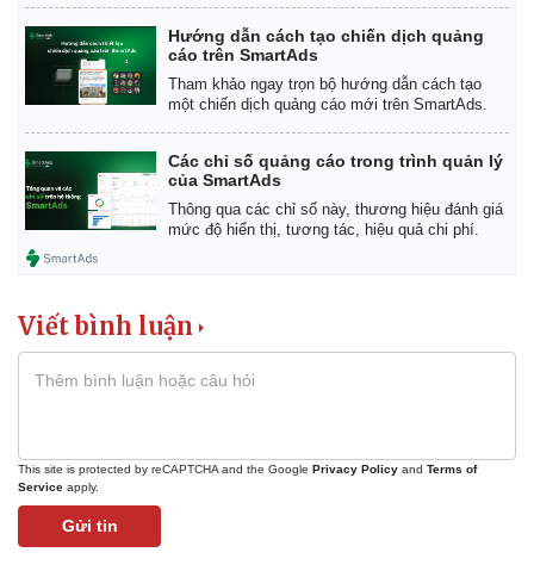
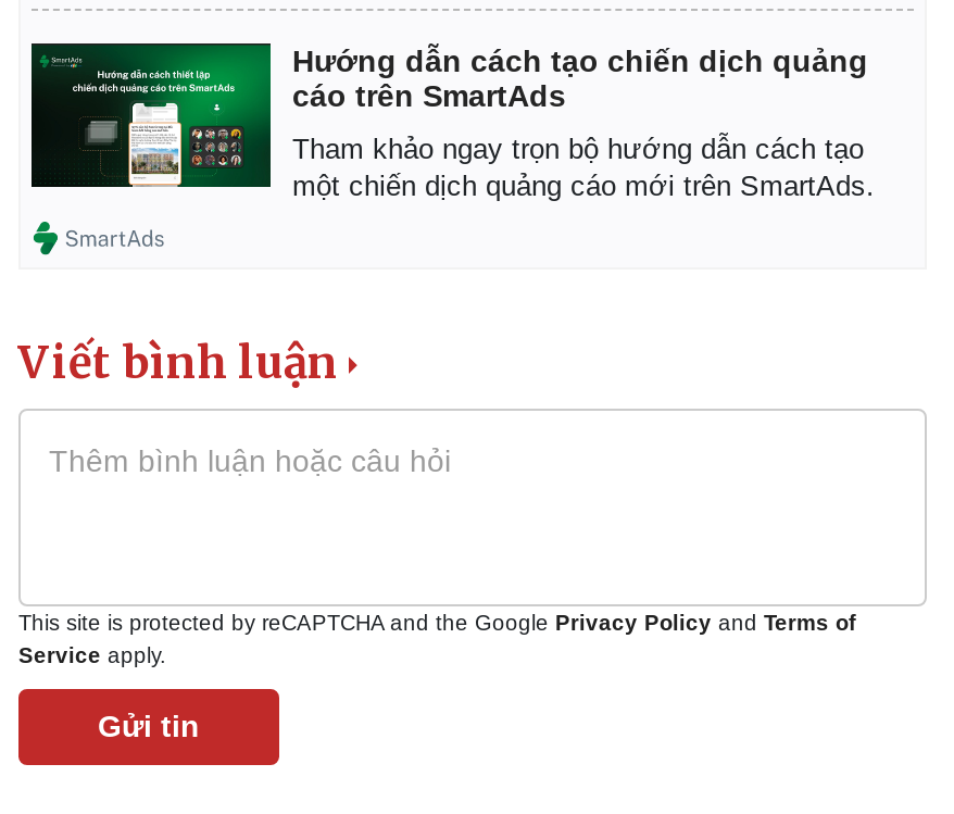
- [image]
- Các chỉ số quảng cáo trong trình quản lý
- của SmartAds
- Thông qua các chỉ số này, thương hiệu đánh giá
- mức độ hiển thị, tương tác, hiệu quả chi phí.
